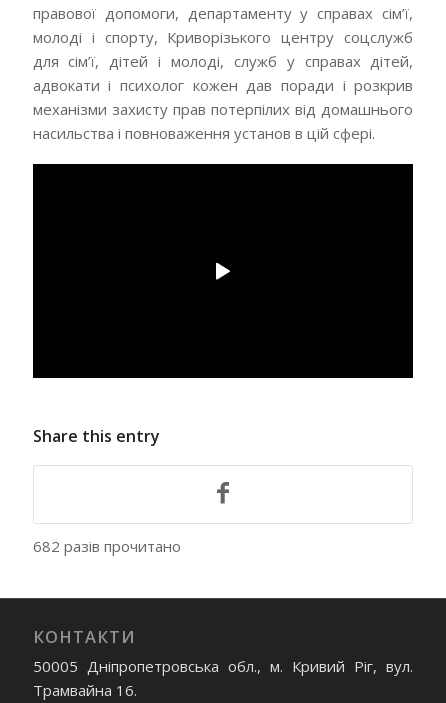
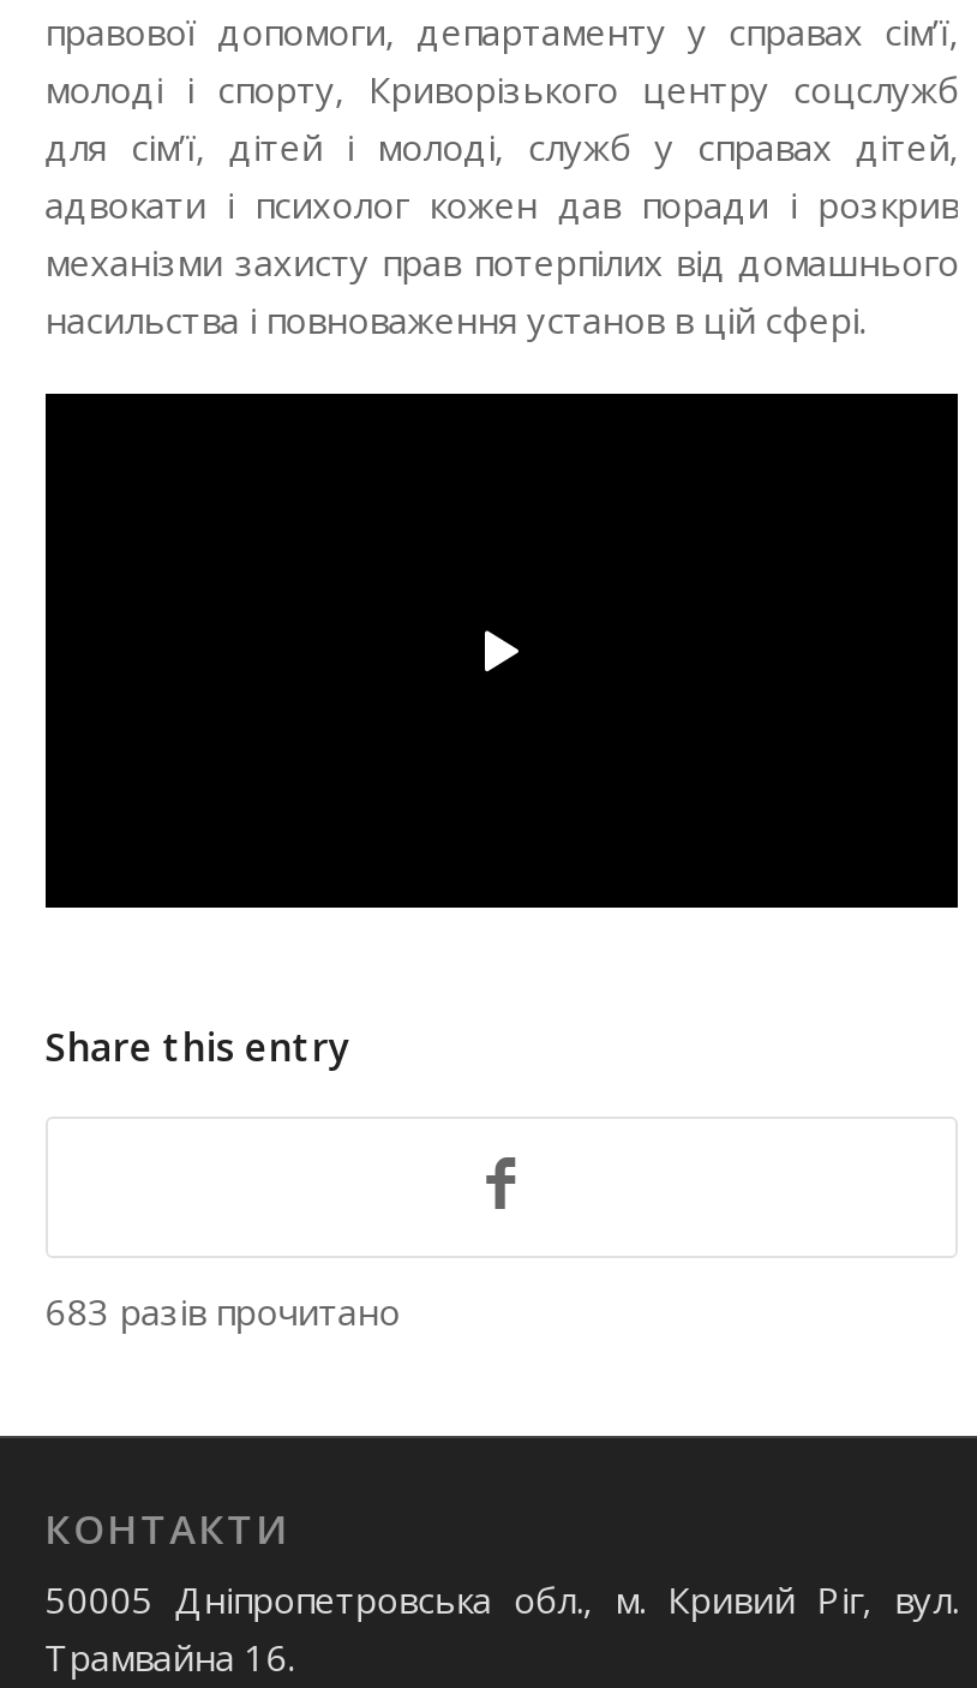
- 682 разів прочитано
+ 683 разів прочитано
